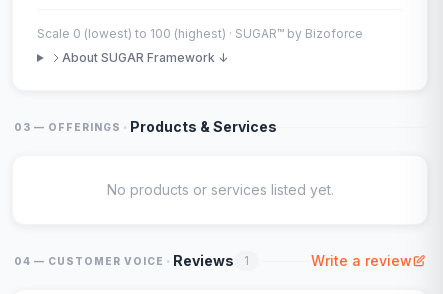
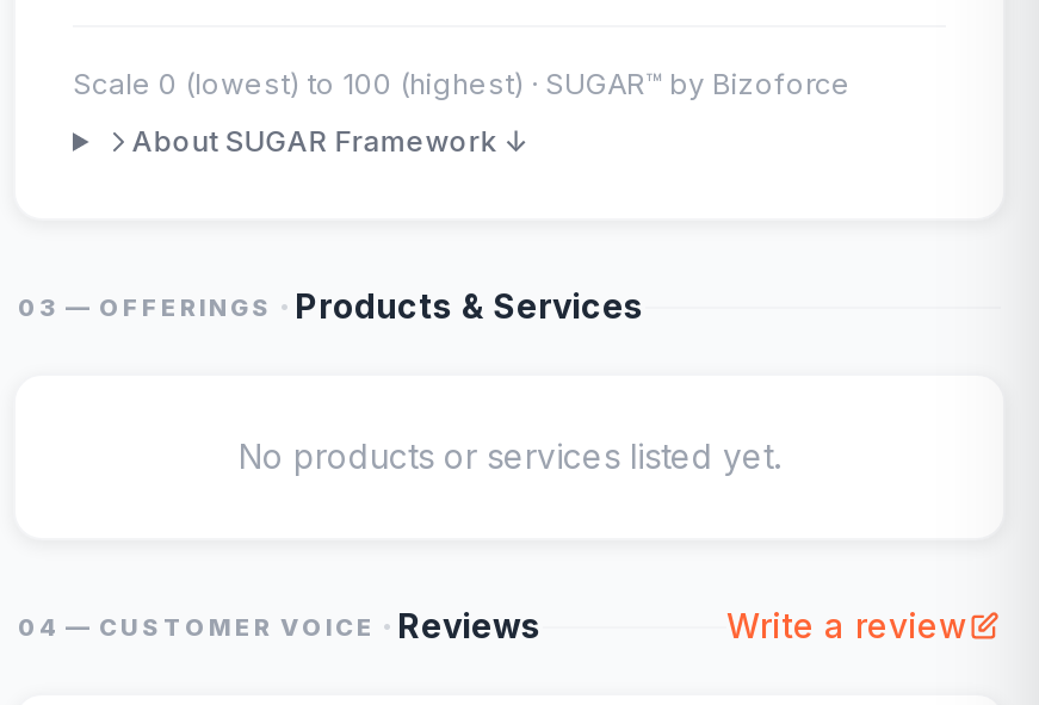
- 1
